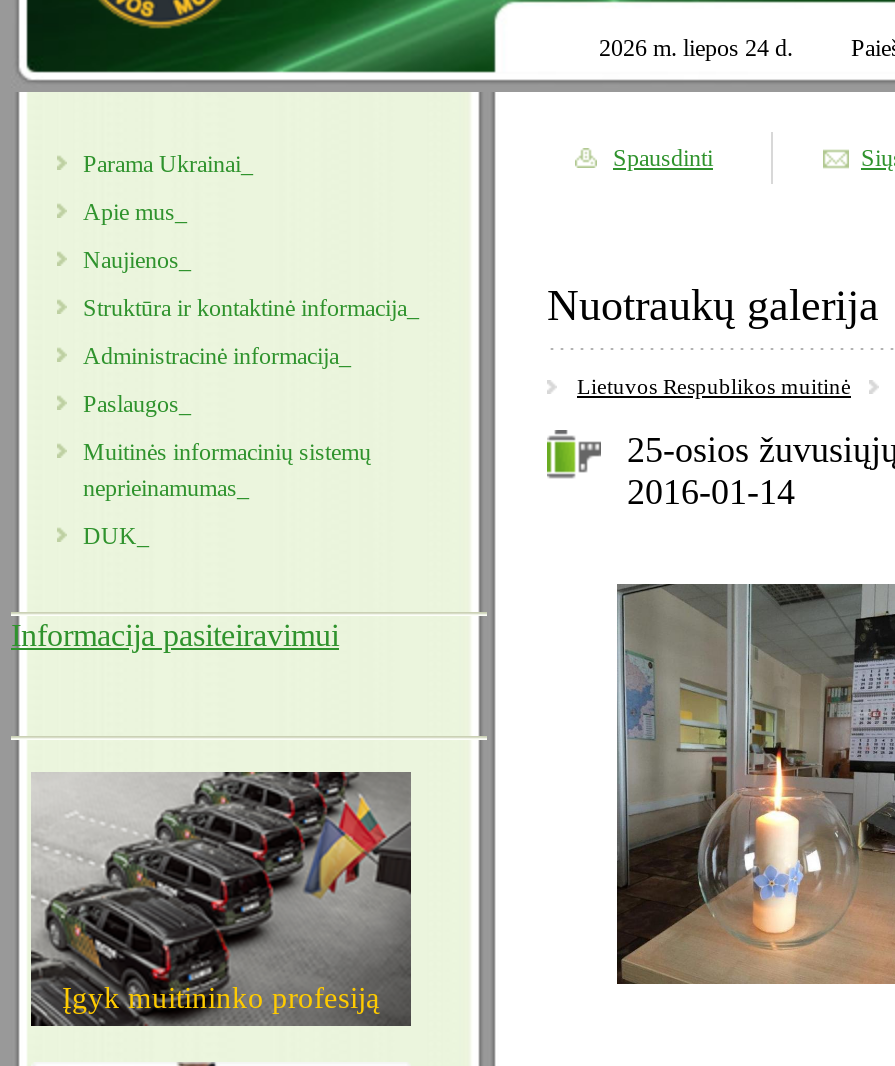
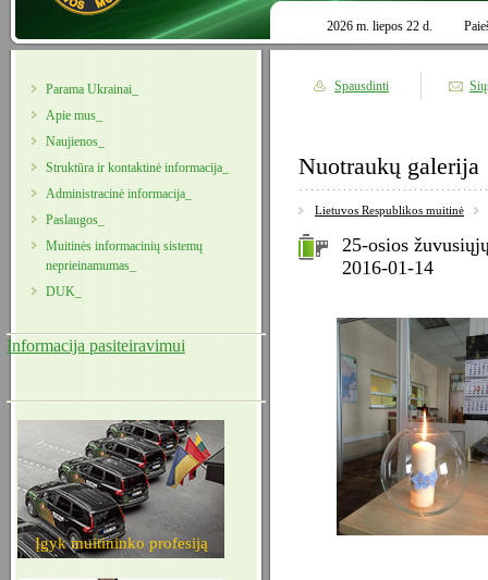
- 2026 m. liepos 24 d.
+ 2026 m. liepos 22 d.
